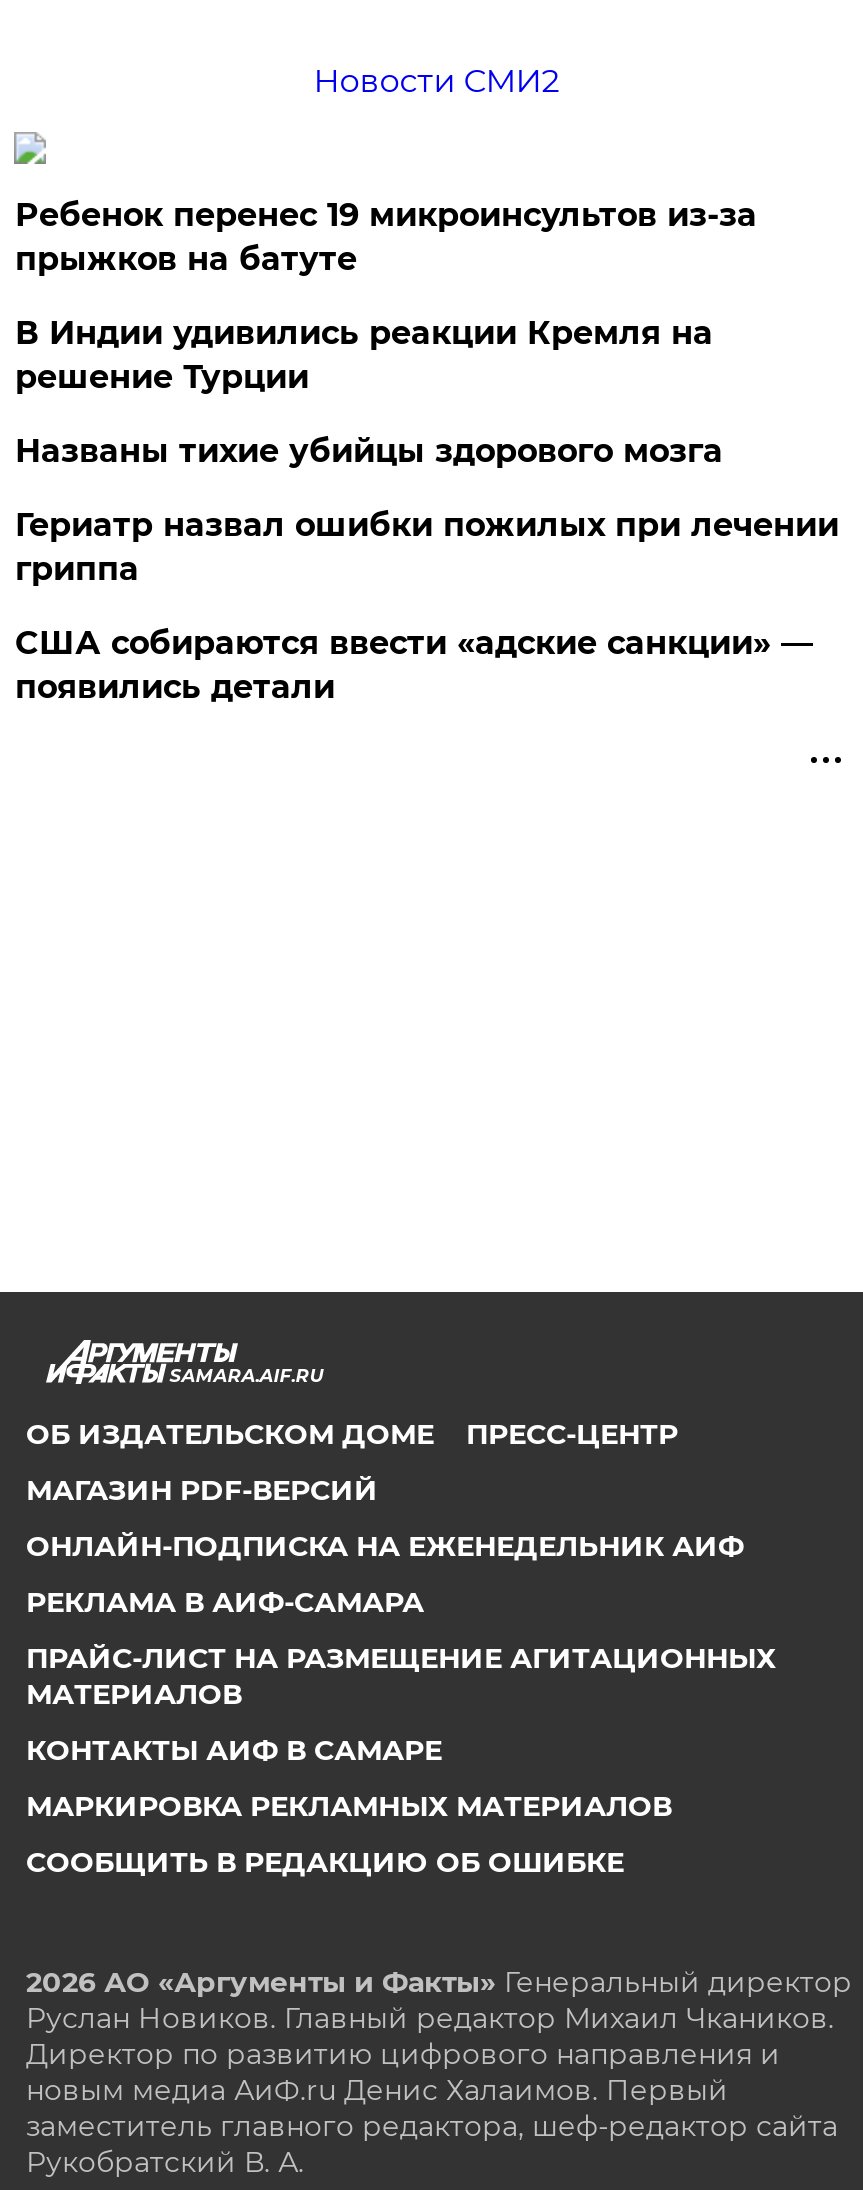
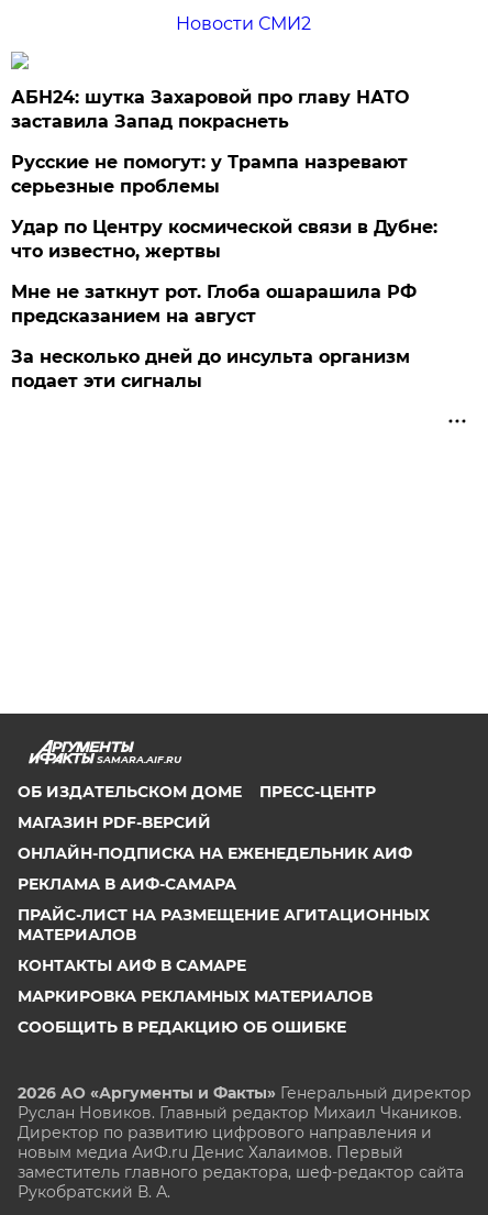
- Ребенок перенес 19 микроинсультов из-за
- прыжков на батуте
+ АБН24: шутка Захаровой про главу НАТО
+ заставила Запад покраснеть

- В Индии удивились реакции Кремля на
- решение Турции
+ Русские не помогут: у Трампа назревают
+ серьезные проблемы

- Названы тихие убийцы здорового мозга
+ Удар по Центру космической связи в Дубне:
+ что известно, жертвы

- Гериатр назвал ошибки пожилых при лечении
- гриппа
+ Мне не заткнут рот. Глоба ошарашила РФ
+ предсказанием на август

- США собираются ввести «адские санкции» —
- появились детали
+ За несколько дней до инсульта организм
+ подает эти сигналы
